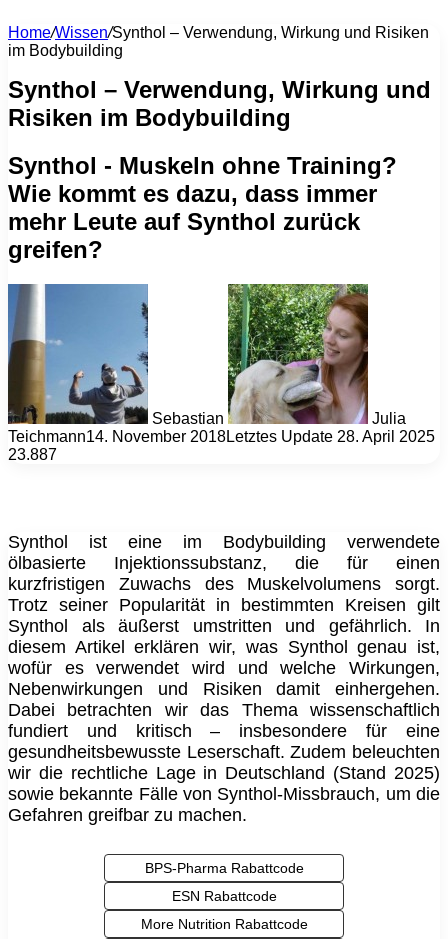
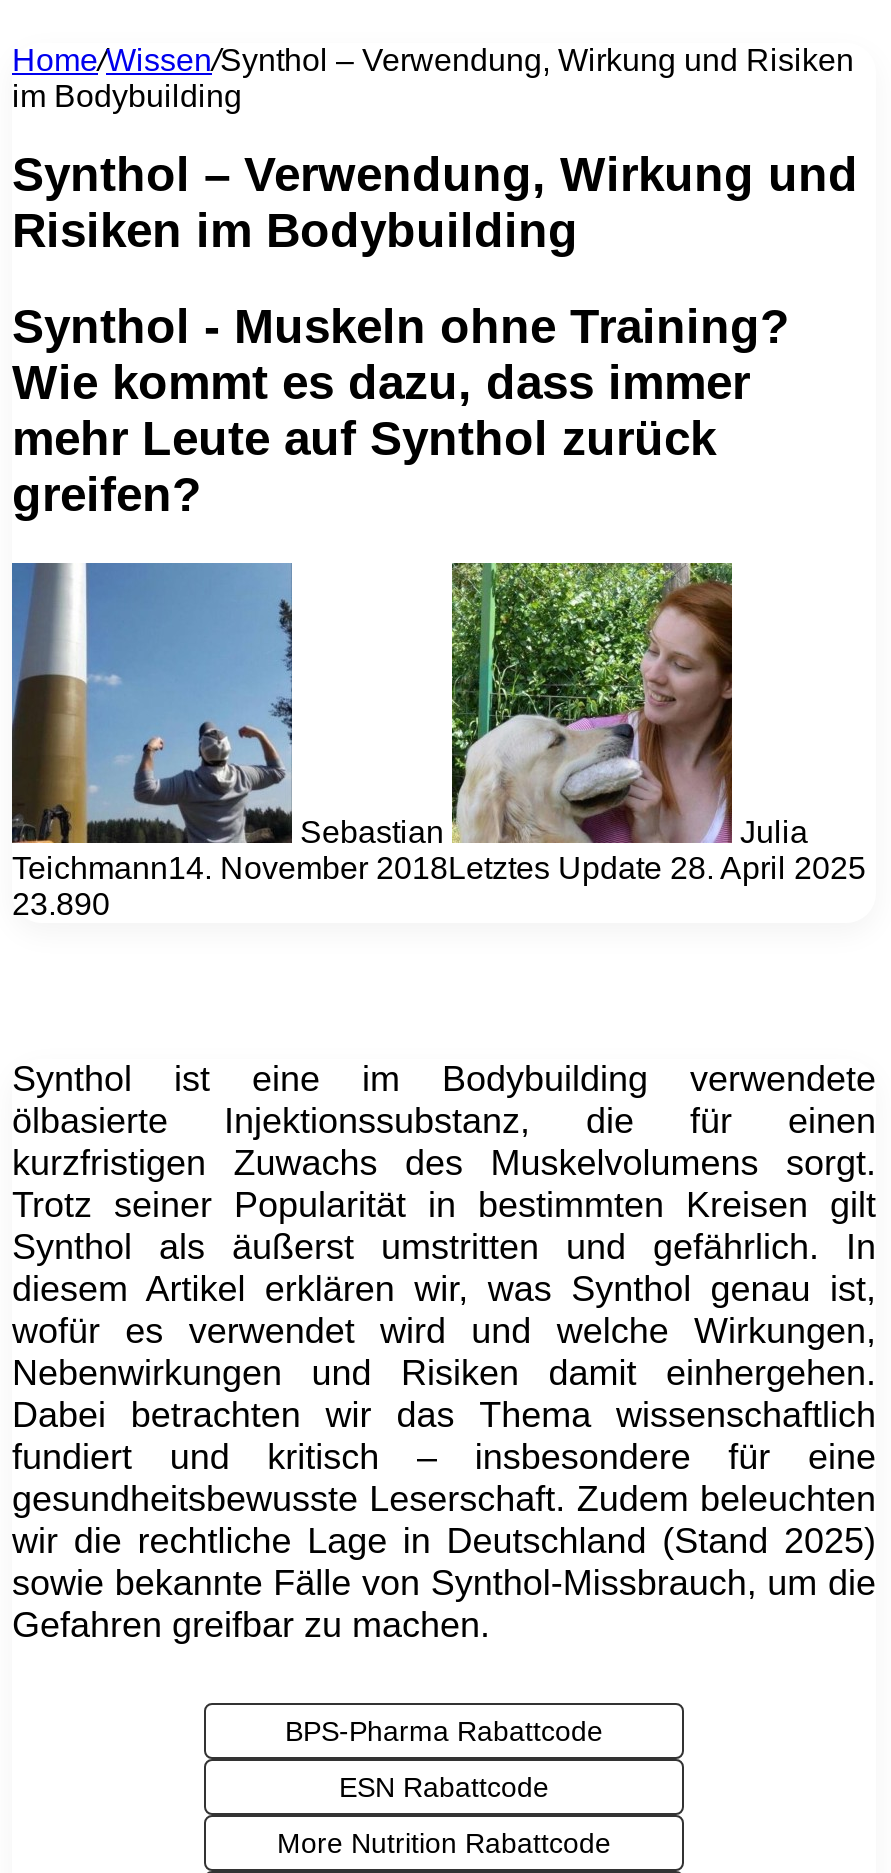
- 23.887
+ 23.890
